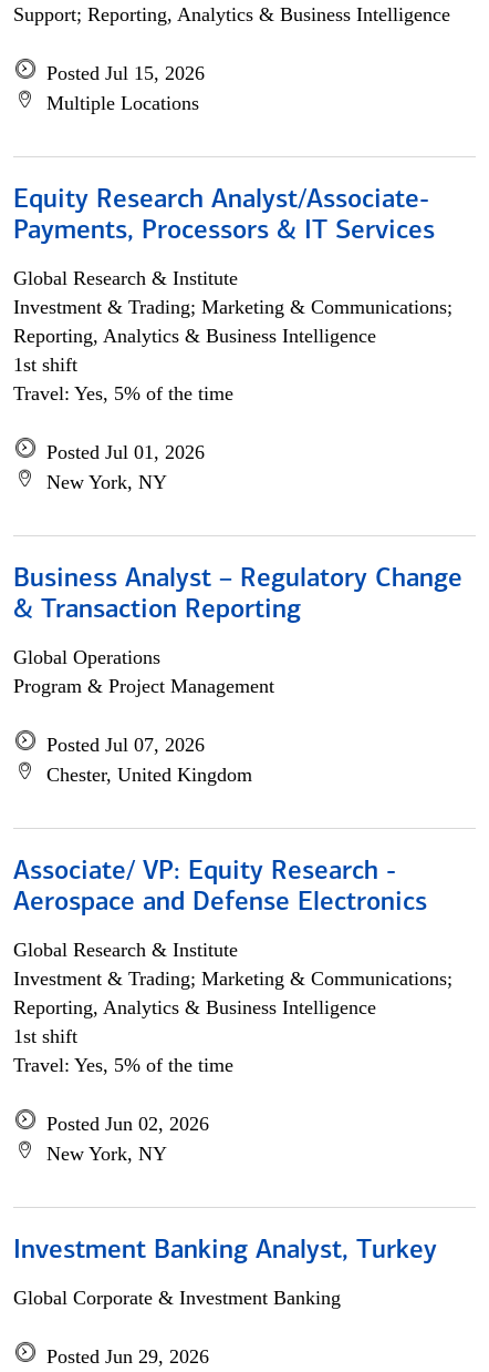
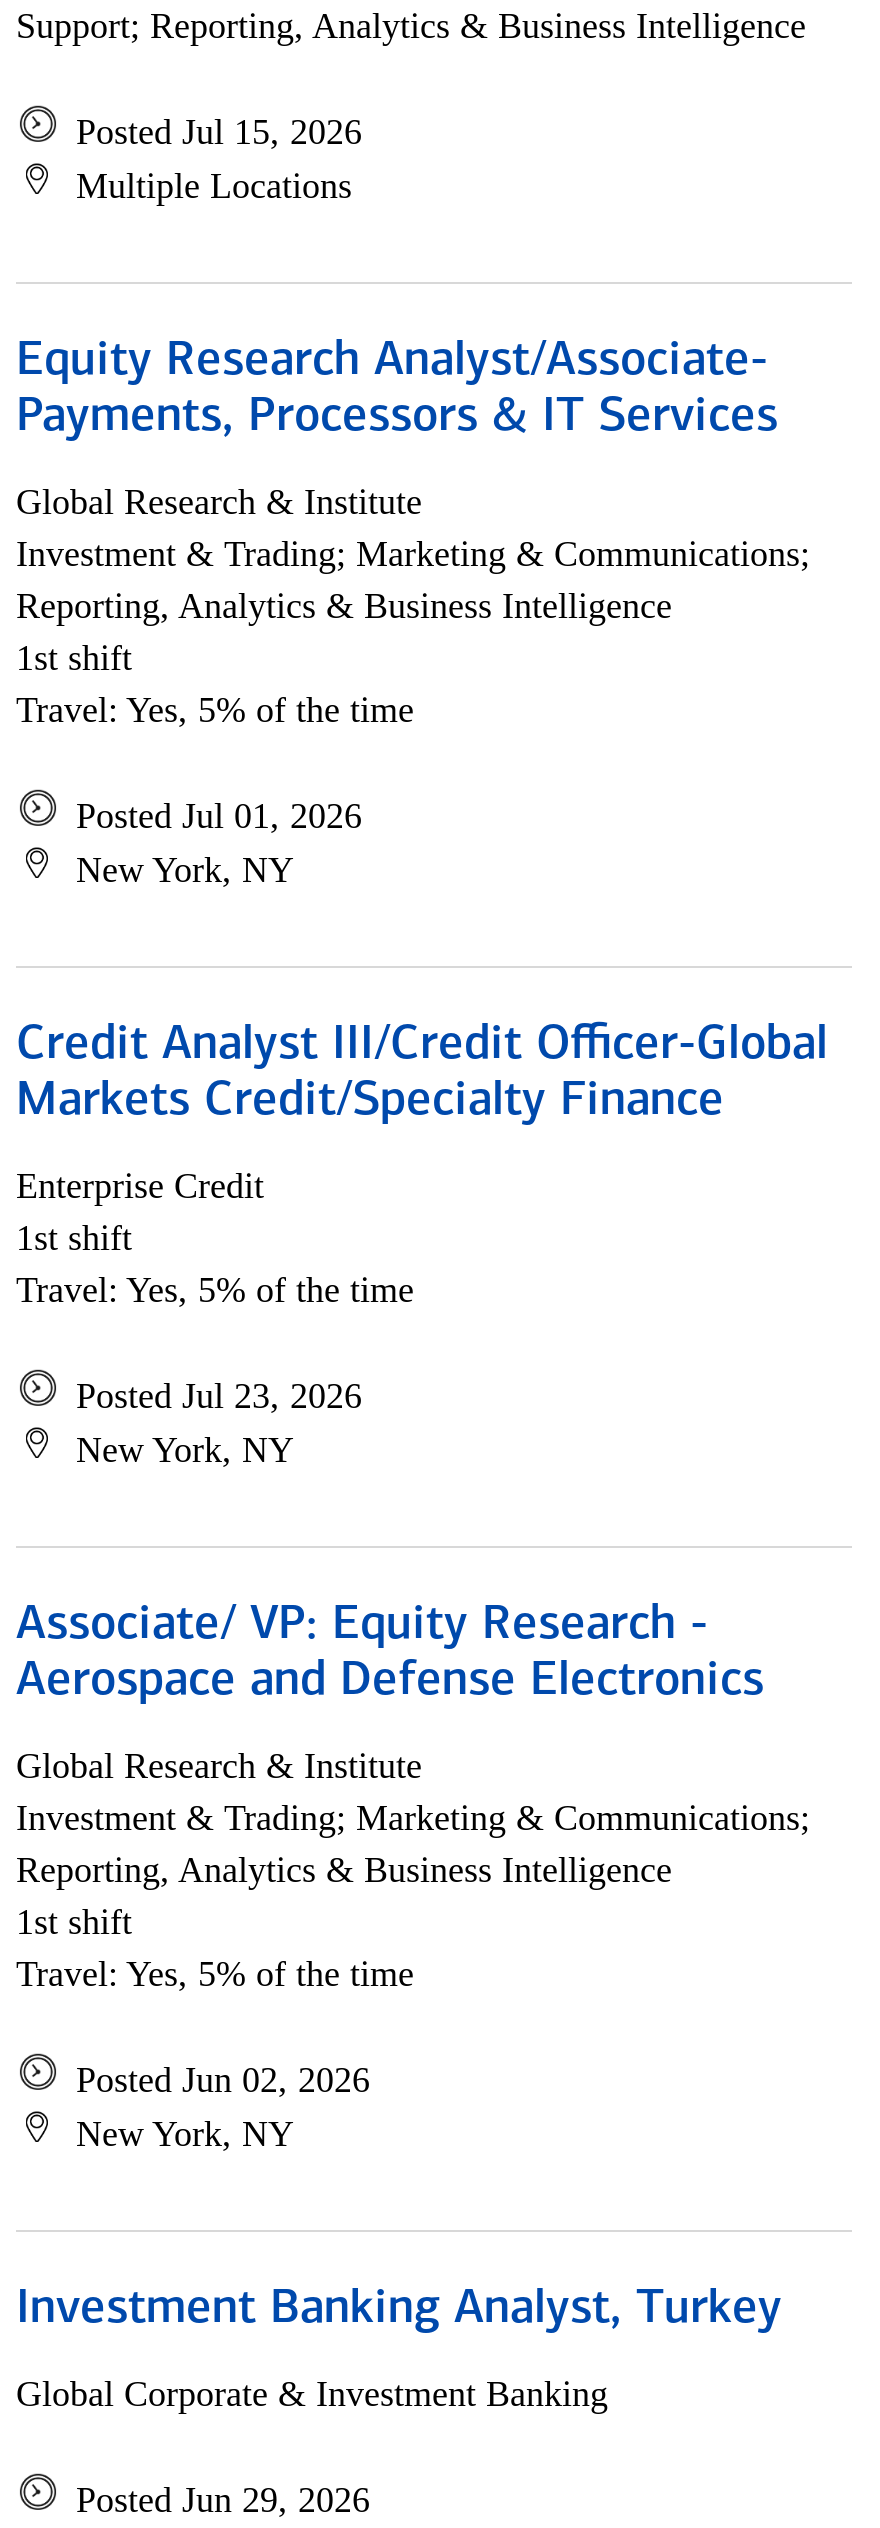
- Business Analyst – Regulatory Change
- & Transaction Reporting
+ Credit Analyst III/Credit Officer-Global
+ Markets Credit/Specialty Finance

- Global Operations
- Program & Project Management
+ Enterprise Credit
+ 1st shift
+ Travel: Yes, 5% of the time

- Posted Jul 07, 2026
- Chester, United Kingdom
+ Posted Jul 23, 2026
+ New York, NY
